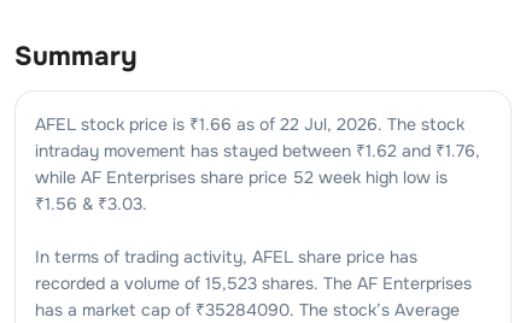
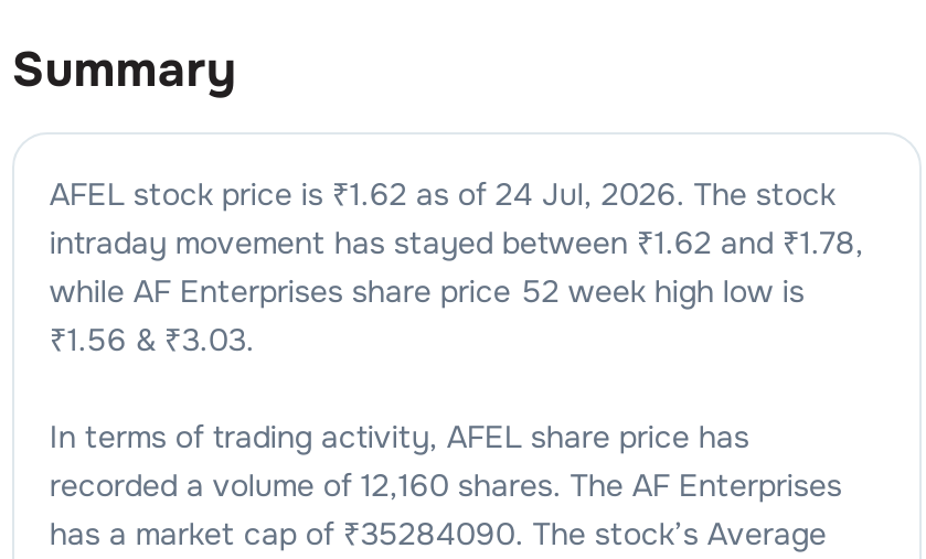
- AFEL stock price is ₹1.66 as of 22 Jul, 2026. The stock
+ AFEL stock price is ₹1.62 as of 24 Jul, 2026. The stock

- intraday movement has stayed between ₹1.62 and ₹1.76,
+ intraday movement has stayed between ₹1.62 and ₹1.78,

- recorded a volume of 15,523 shares. The AF Enterprises
+ recorded a volume of 12,160 shares. The AF Enterprises
